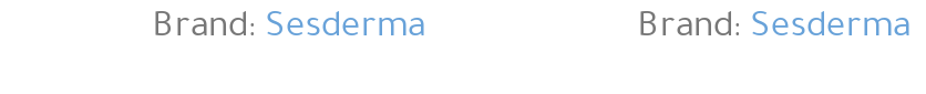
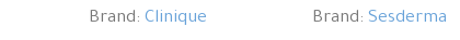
- Brand: Sesderma
+ Brand: Clinique
